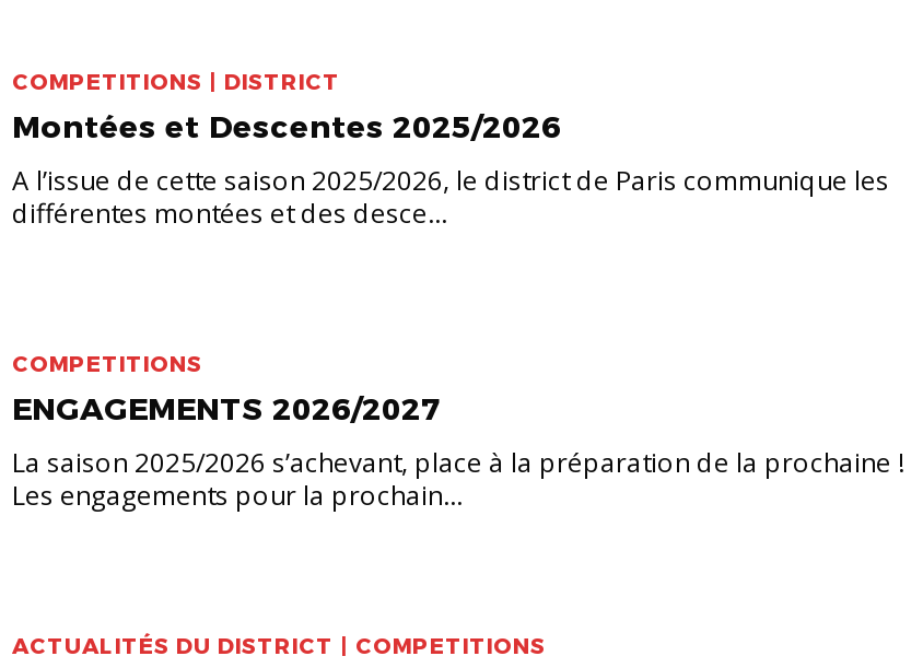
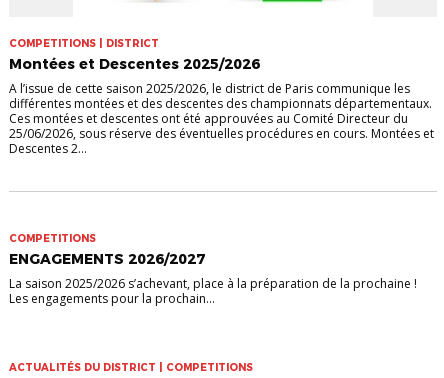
- différentes montées et des desce...
+ différentes montées et des descentes des championnats départementaux.
+ Ces montées et descentes ont été approuvées au Comité Directeur du
+ 25/06/2026, sous réserve des éventuelles procédures en cours. Montées et
+ Descentes 2...
